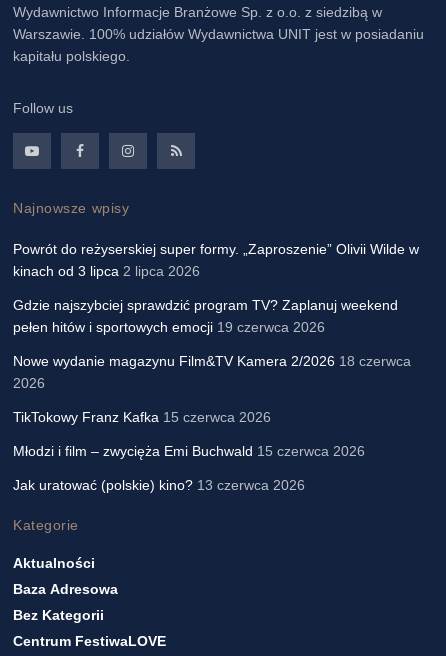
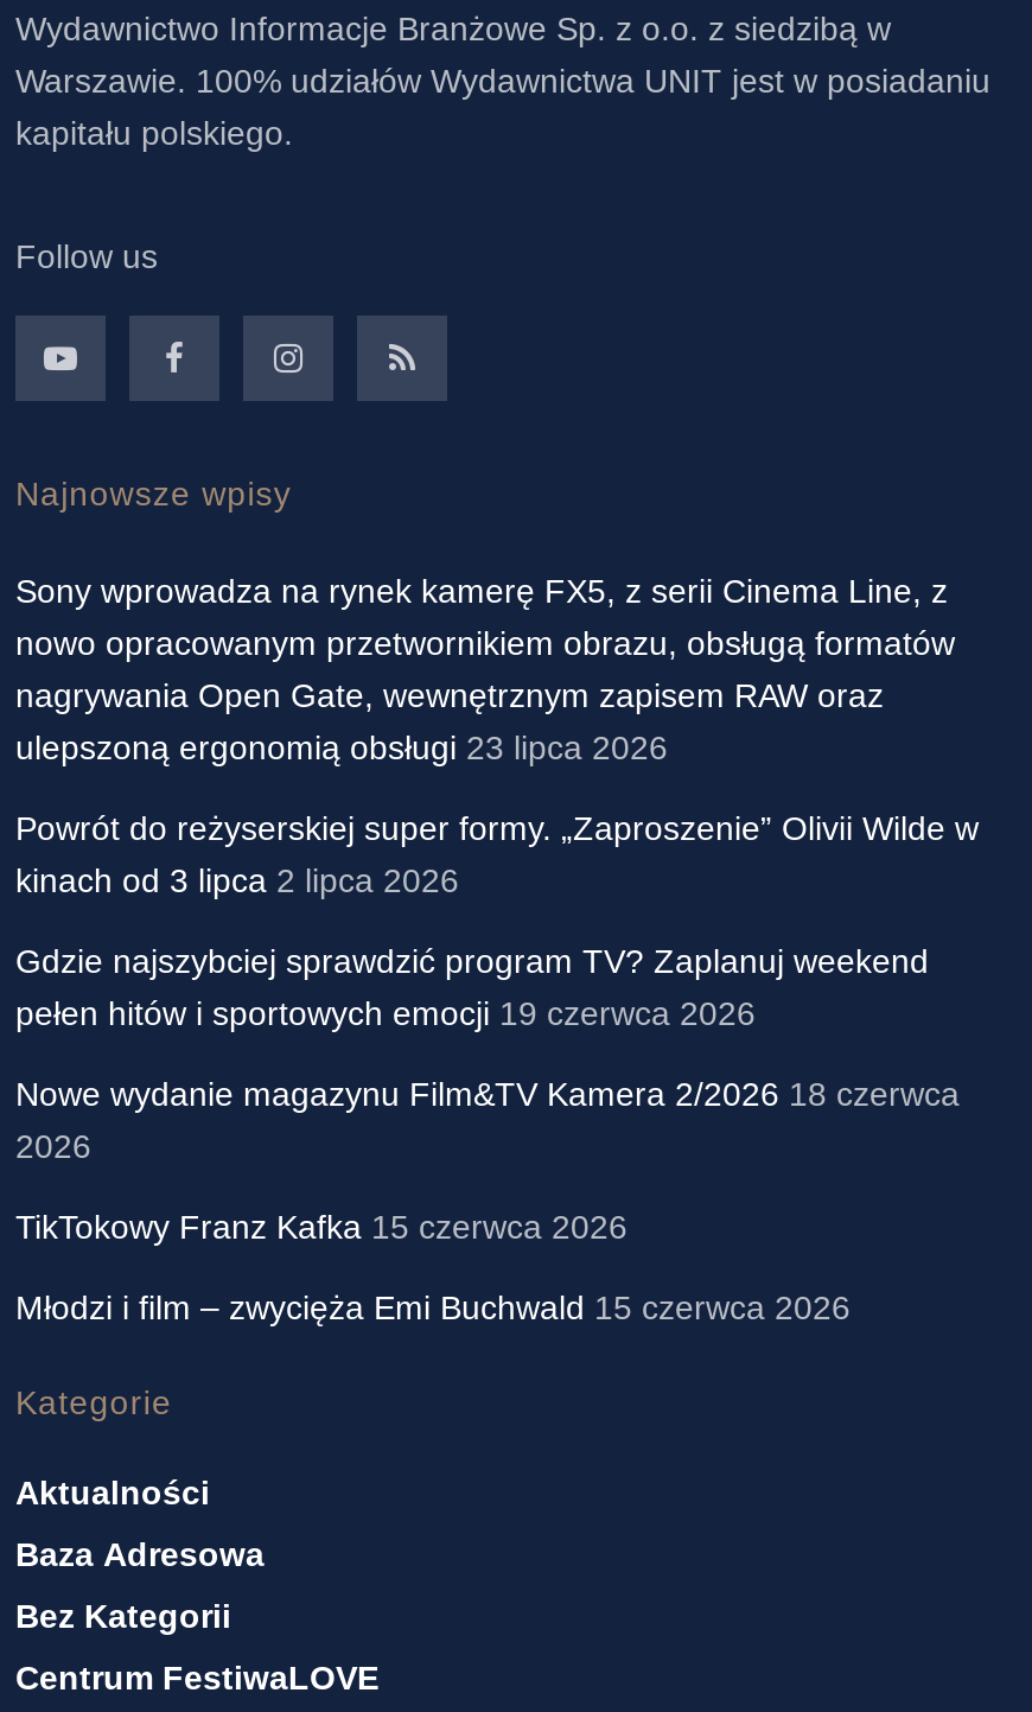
+ Sony wprowadza na rynek kamerę FX5, z serii Cinema Line, z
+ nowo opracowanym przetwornikiem obrazu, obsługą formatów
+ nagrywania Open Gate, wewnętrznym zapisem RAW oraz
+ ulepszoną ergonomią obsługi 23 lipca 2026

moved down: Powrót do reżyserskiej super formy. „Zaproszenie” Olivii Wilde w | kinach od 3 lipca 2 lipca 2026 | Gdzie najszybciej sprawdzić program TV? Zaplanuj weekend | pełen hitów i sportowych emocji 19 czerwca 2026 | Nowe wydanie magazynu Film&TV Kamera 2/2026 18 czerwca | 2026 | TikTokowy Franz Kafka 15 czerwca 2026 | Młodzi i film – zwycięża Emi Buchwald 15 czerwca 2026

- Jak uratować (polskie) kino? 13 czerwca 2026
